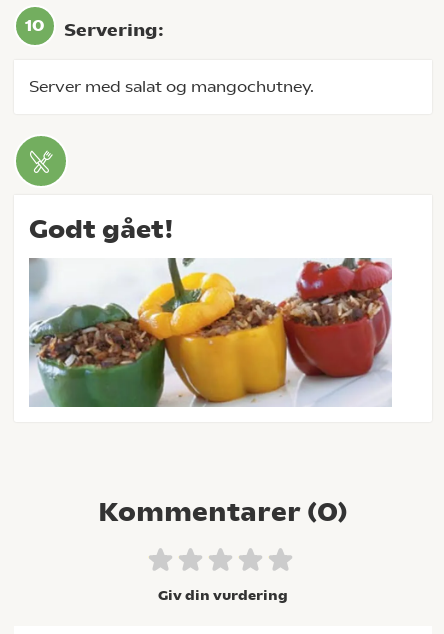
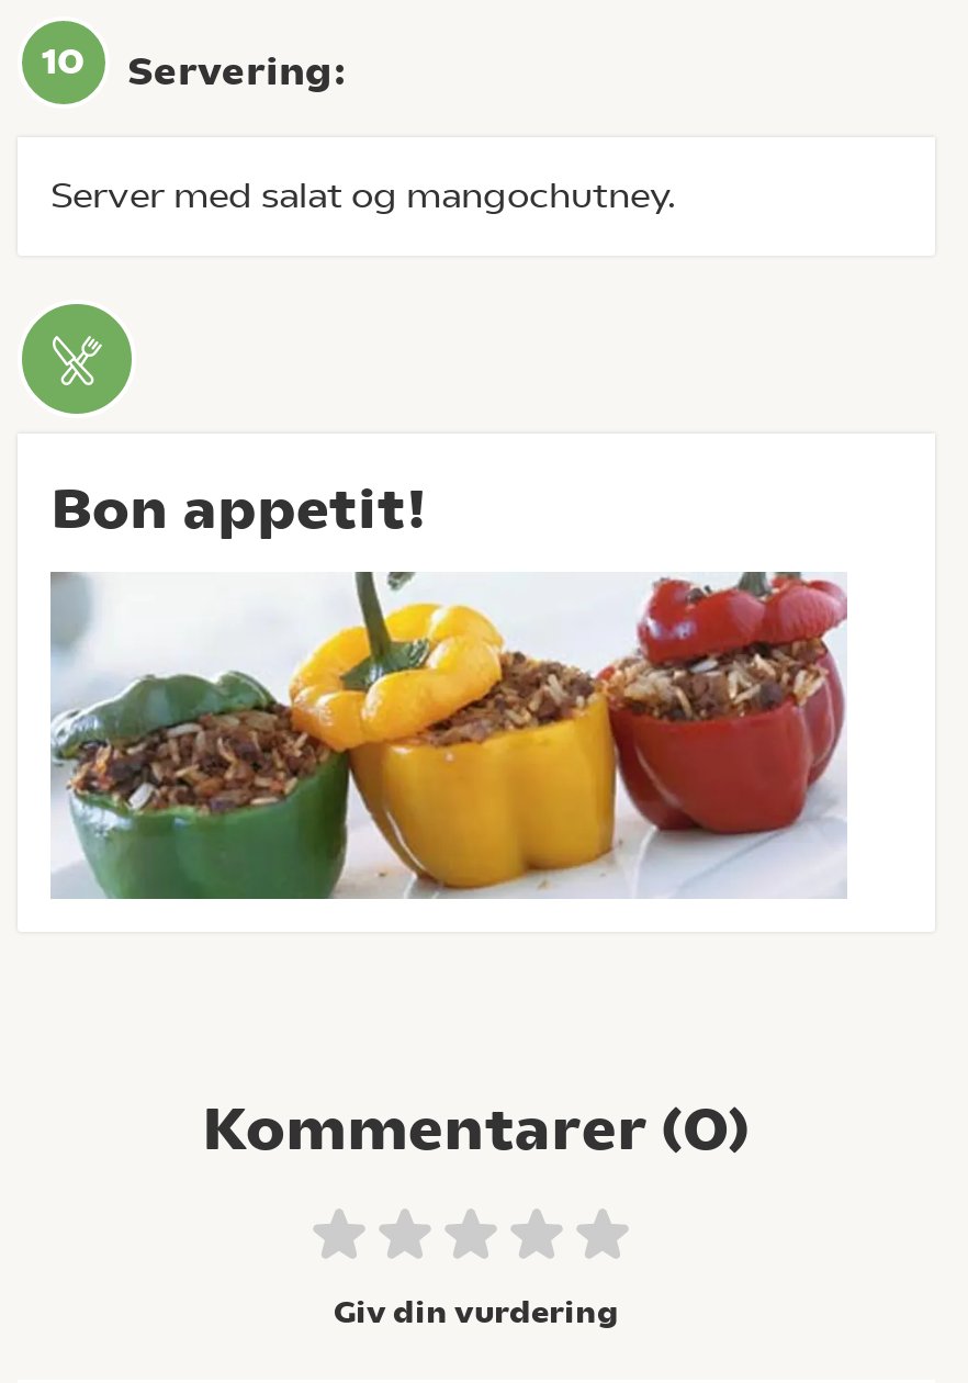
- Godt gået!
+ Bon appetit!
